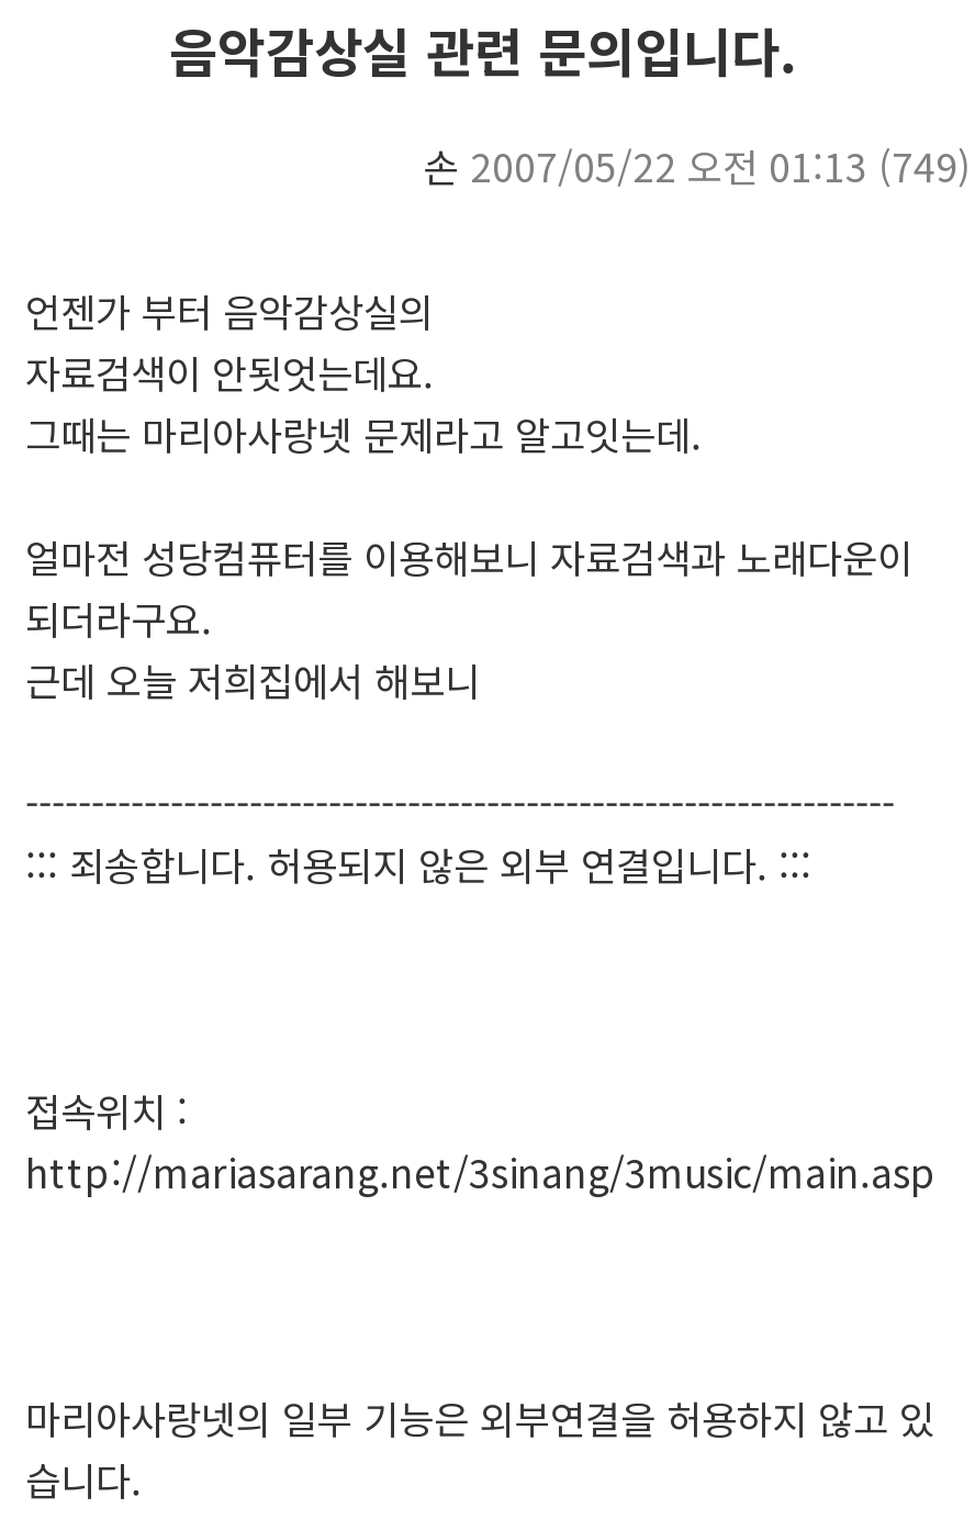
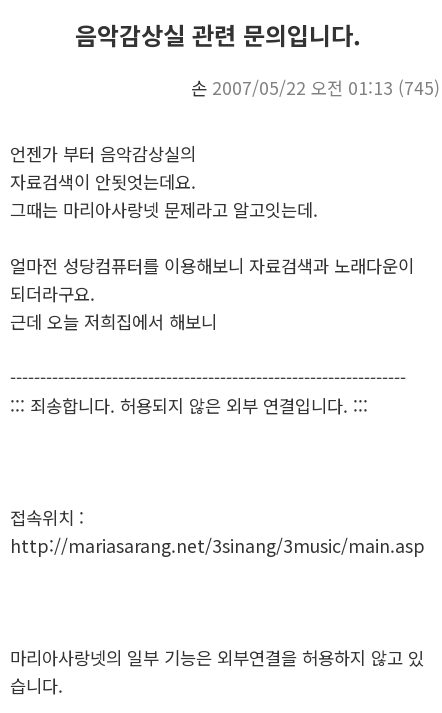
- 손 2007/05/22 오전 01:13 (749)
+ 손 2007/05/22 오전 01:13 (745)
